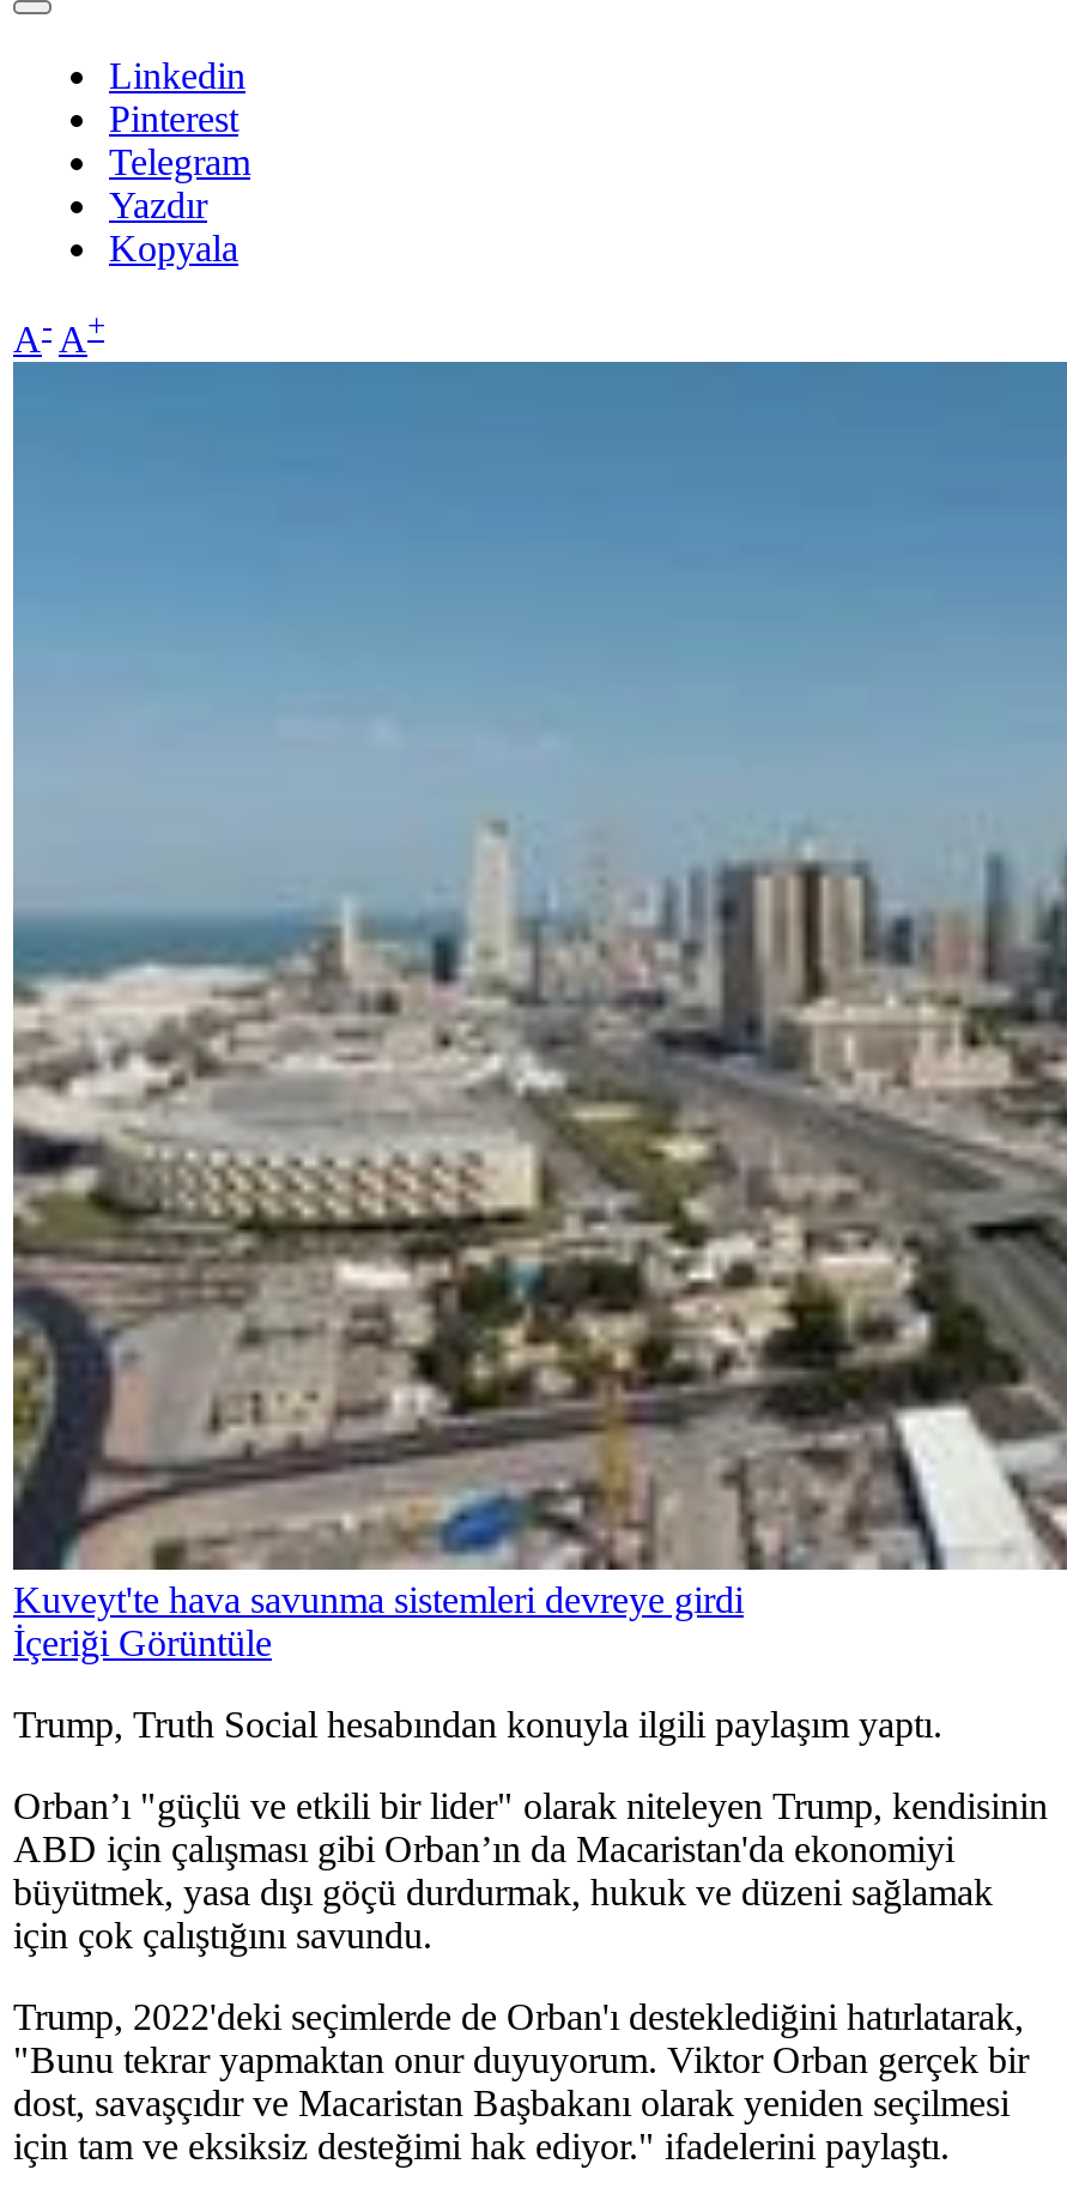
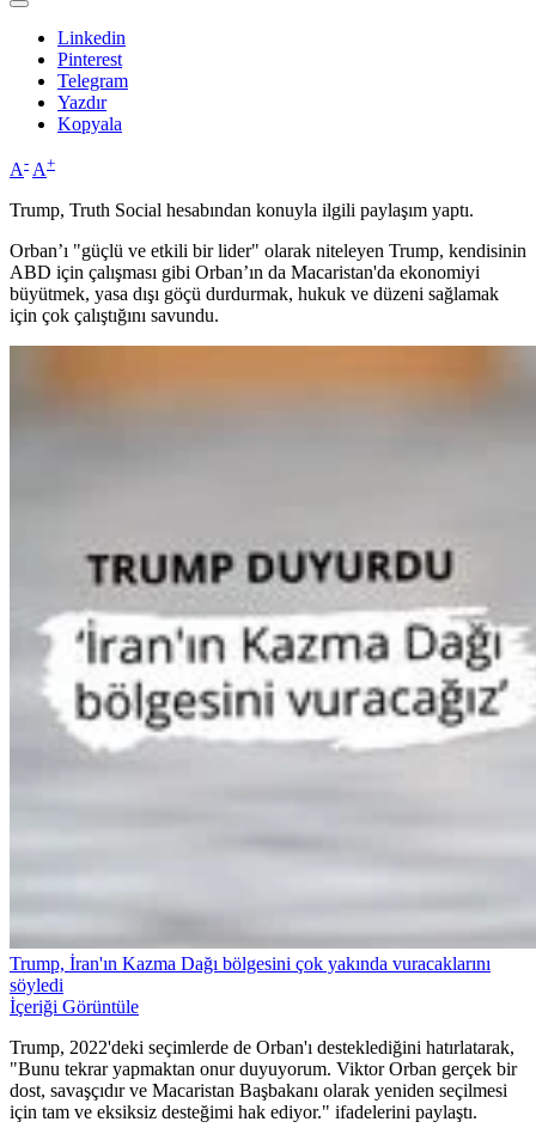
- [image]
+ [image]

- Kuveyt'te hava savunma sistemleri devreye girdi

moved down: İçeriği Görüntüle

moved up: Trump, Truth Social hesabından konuyla ilgili paylaşım yaptı. | Orban’ı "güçlü ve etkili bir lider" olarak niteleyen Trump, kendisinin | ABD için çalışması gibi Orban’ın da Macaristan'da ekonomiyi | büyütmek, yasa dışı göçü durdurmak, hukuk ve düzeni sağlamak | için çok çalıştığını savundu.

+ Trump, İran'ın Kazma Dağı bölgesini çok yakında vuracaklarını
+ söyledi
